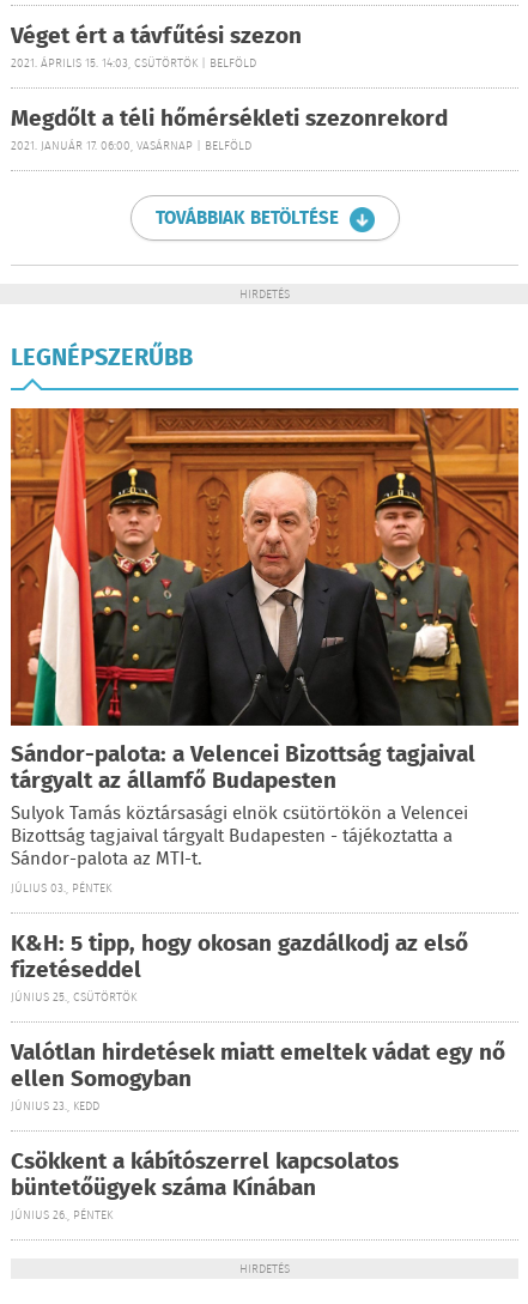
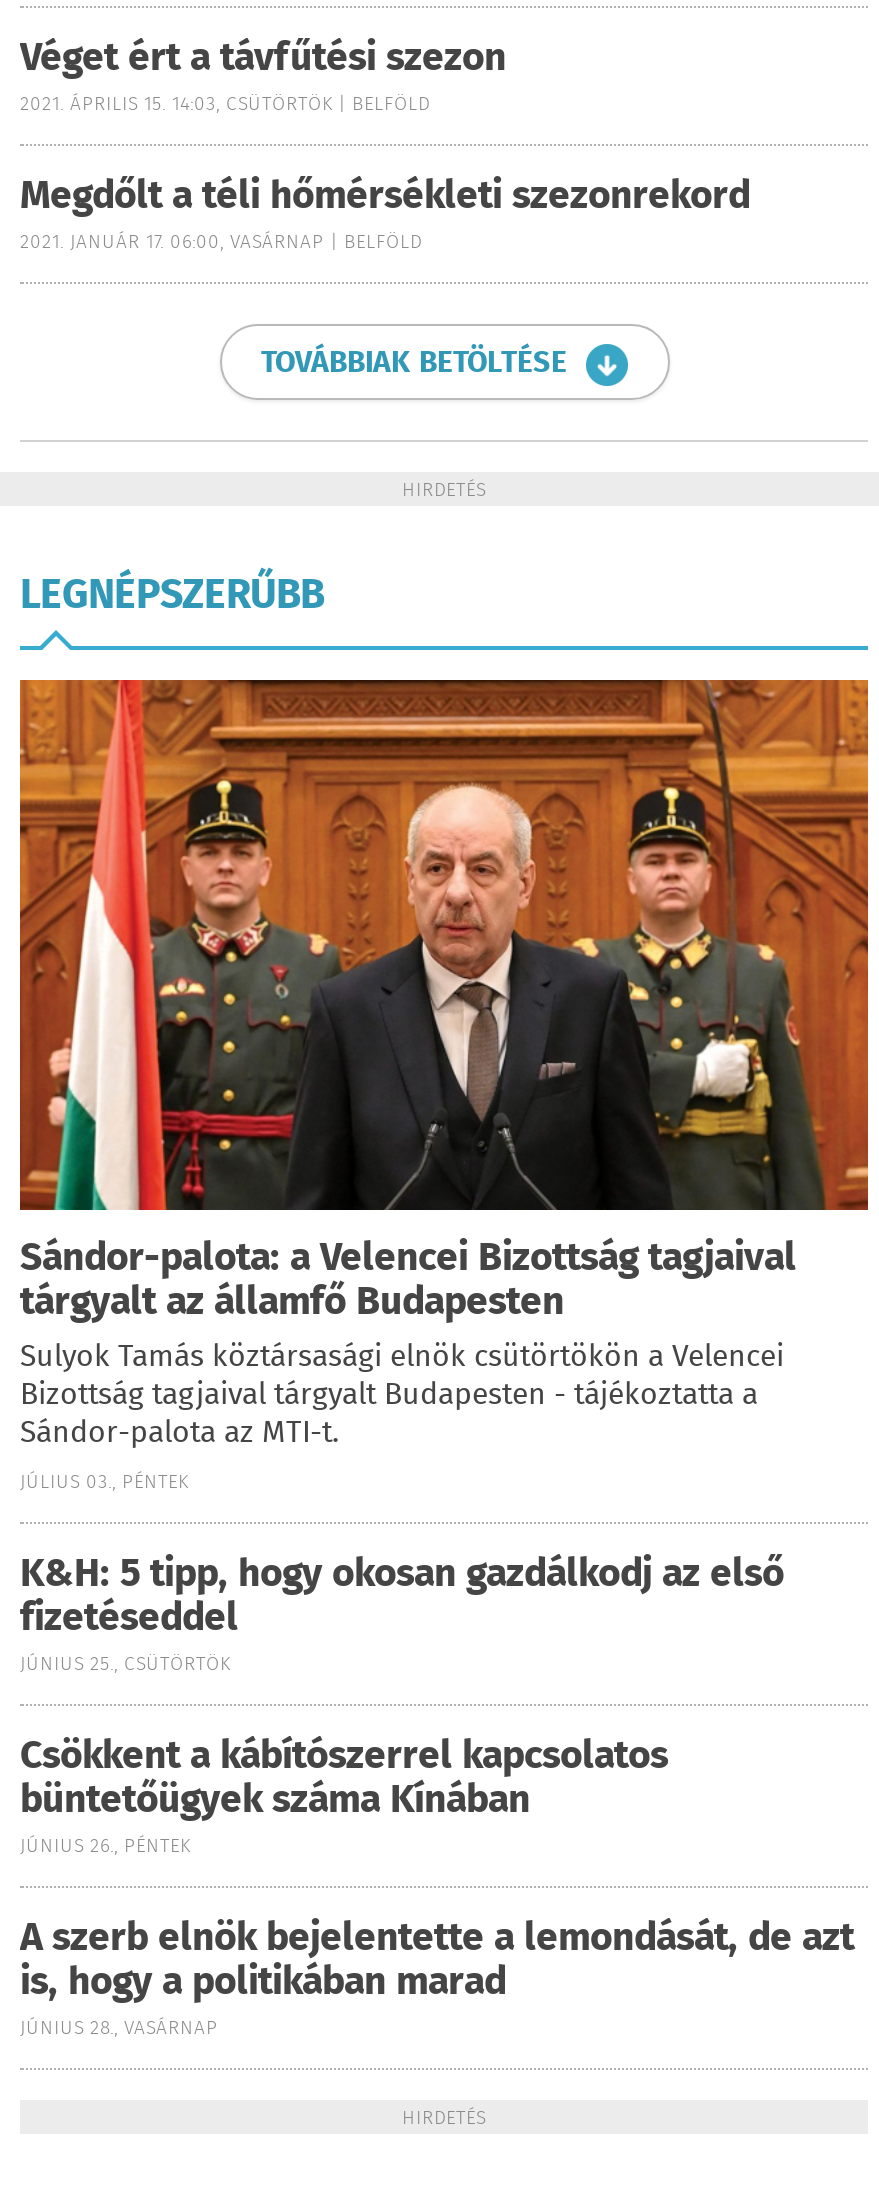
- Valótlan hirdetések miatt emeltek vádat egy nő
- ellen Somogyban
- JÚNIUS 23., KEDD

moved up: Csökkent a kábítószerrel kapcsolatos | büntetőügyek száma Kínában | JÚNIUS 26., PÉNTEK

+ A szerb elnök bejelentette a lemondását, de azt
+ is, hogy a politikában marad
+ JÚNIUS 28., VASÁRNAP
